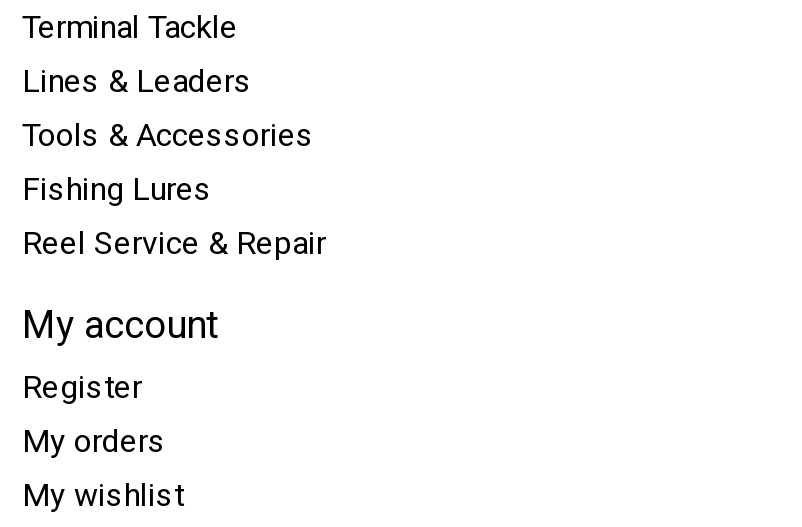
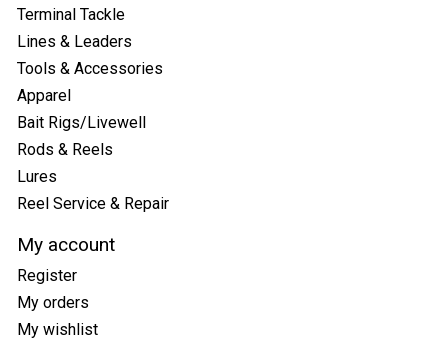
- Fishing Lures
+ Apparel
+ Bait Rigs/Livewell
+ Rods & Reels
+ Lures
